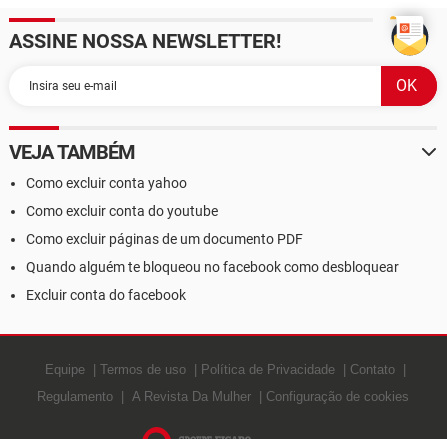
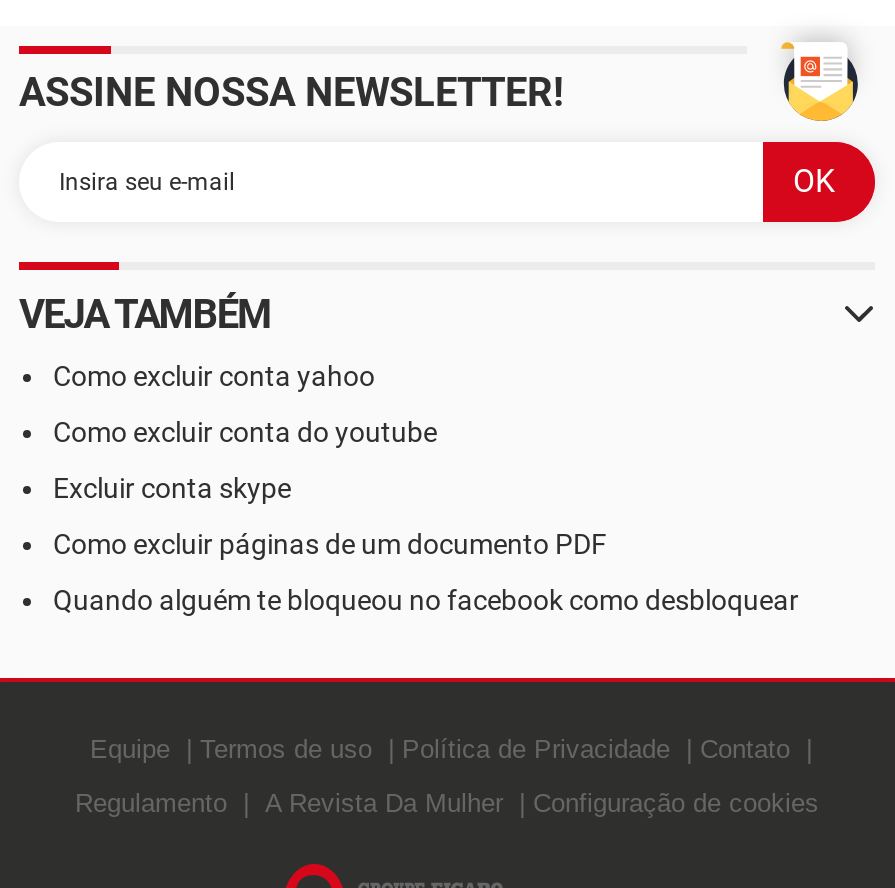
+ Excluir conta skype

moved down: Como excluir páginas de um documento PDF | Quando alguém te bloqueou no facebook como desbloquear

- Excluir conta do facebook
